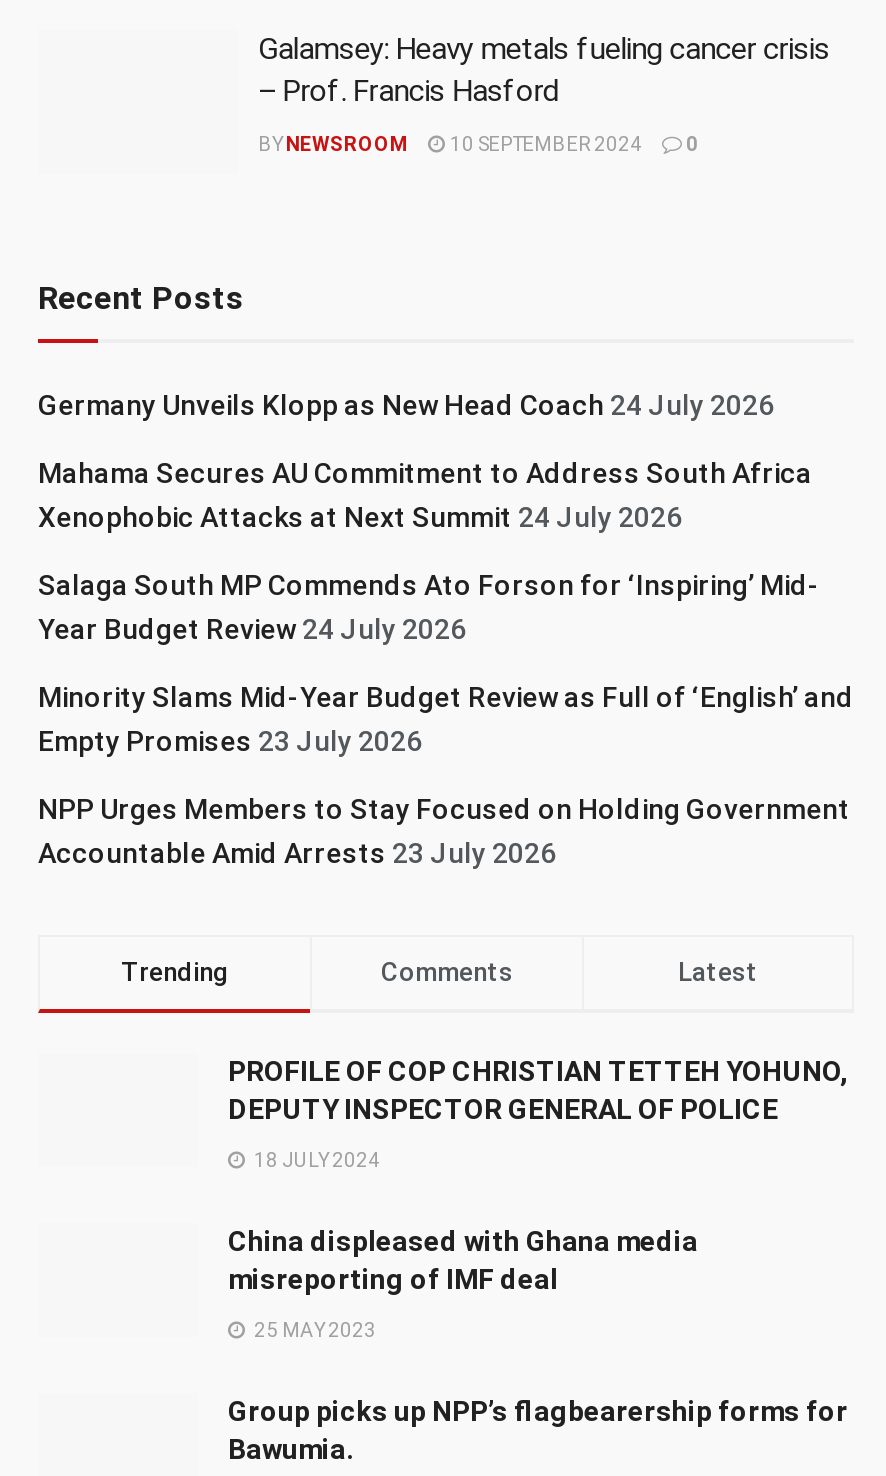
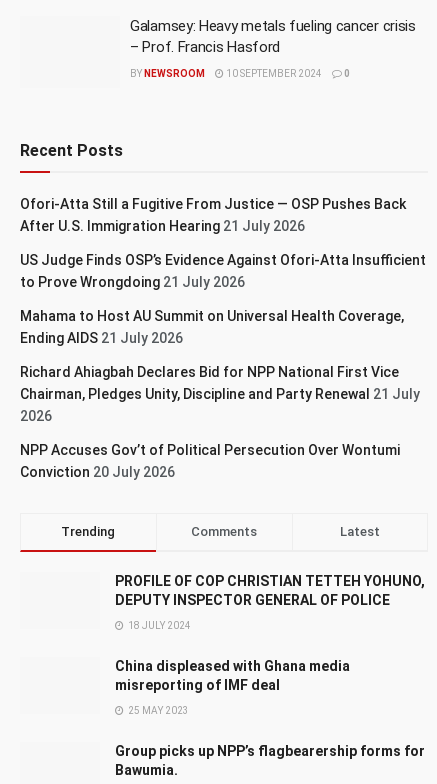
- Germany Unveils Klopp as New Head Coach 24 July 2026
+ Ofori-Atta Still a Fugitive From Justice — OSP Pushes Back
+ After U.S. Immigration Hearing 21 July 2026

- Mahama Secures AU Commitment to Address South Africa
- Xenophobic Attacks at Next Summit 24 July 2026
+ US Judge Finds OSP’s Evidence Against Ofori-Atta Insufficient
+ to Prove Wrongdoing 21 July 2026

- Salaga South MP Commends Ato Forson for ‘Inspiring’ Mid-
- Year Budget Review 24 July 2026
+ Mahama to Host AU Summit on Universal Health Coverage,
+ Ending AIDS 21 July 2026

- Minority Slams Mid-Year Budget Review as Full of ‘English’ and
- Empty Promises 23 July 2026
+ Richard Ahiagbah Declares Bid for NPP National First Vice
+ Chairman, Pledges Unity, Discipline and Party Renewal 21 July
+ 2026

- NPP Urges Members to Stay Focused on Holding Government
- Accountable Amid Arrests 23 July 2026
+ NPP Accuses Gov’t of Political Persecution Over Wontumi
+ Conviction 20 July 2026
